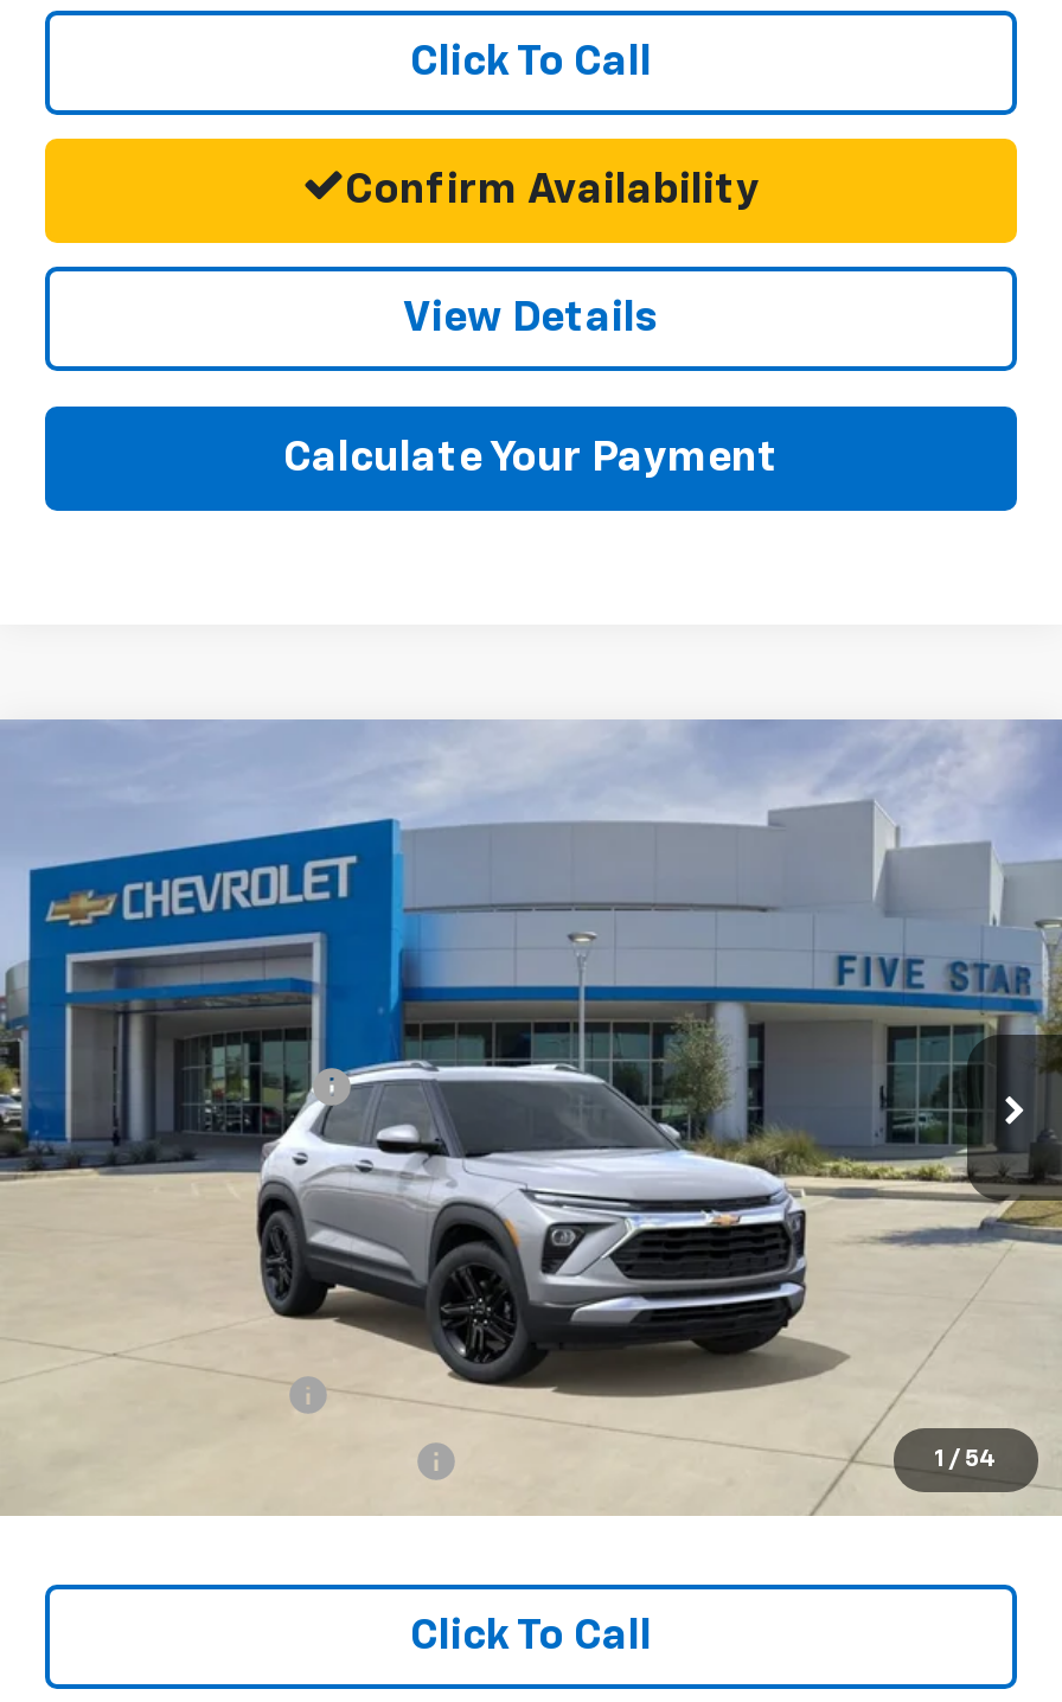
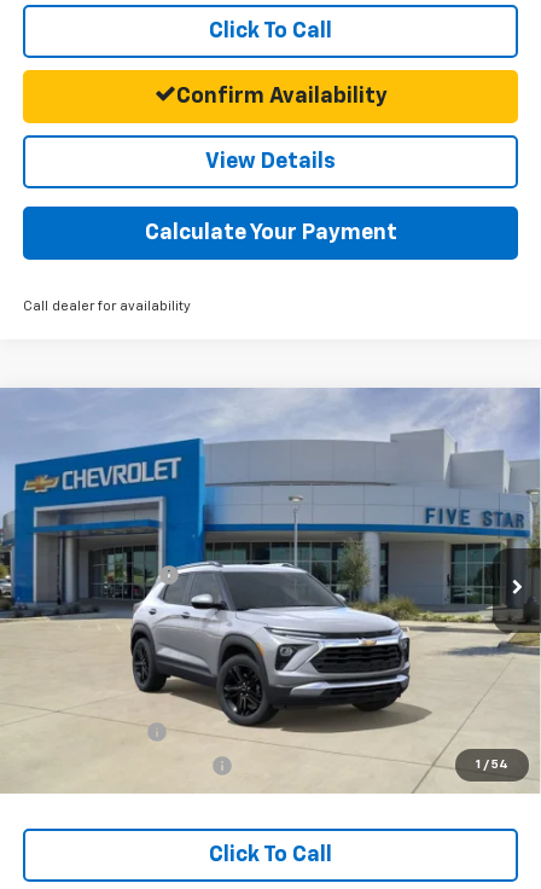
+ Call dealer for availability
